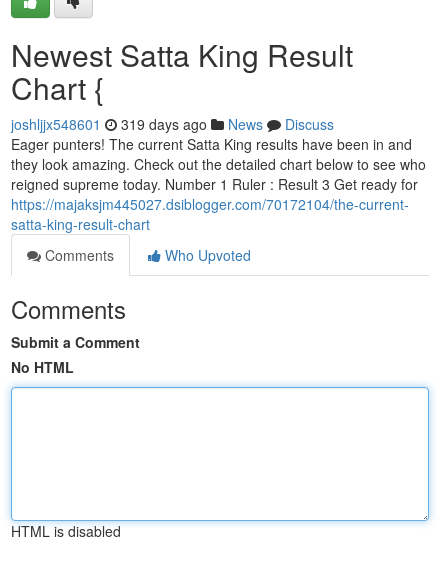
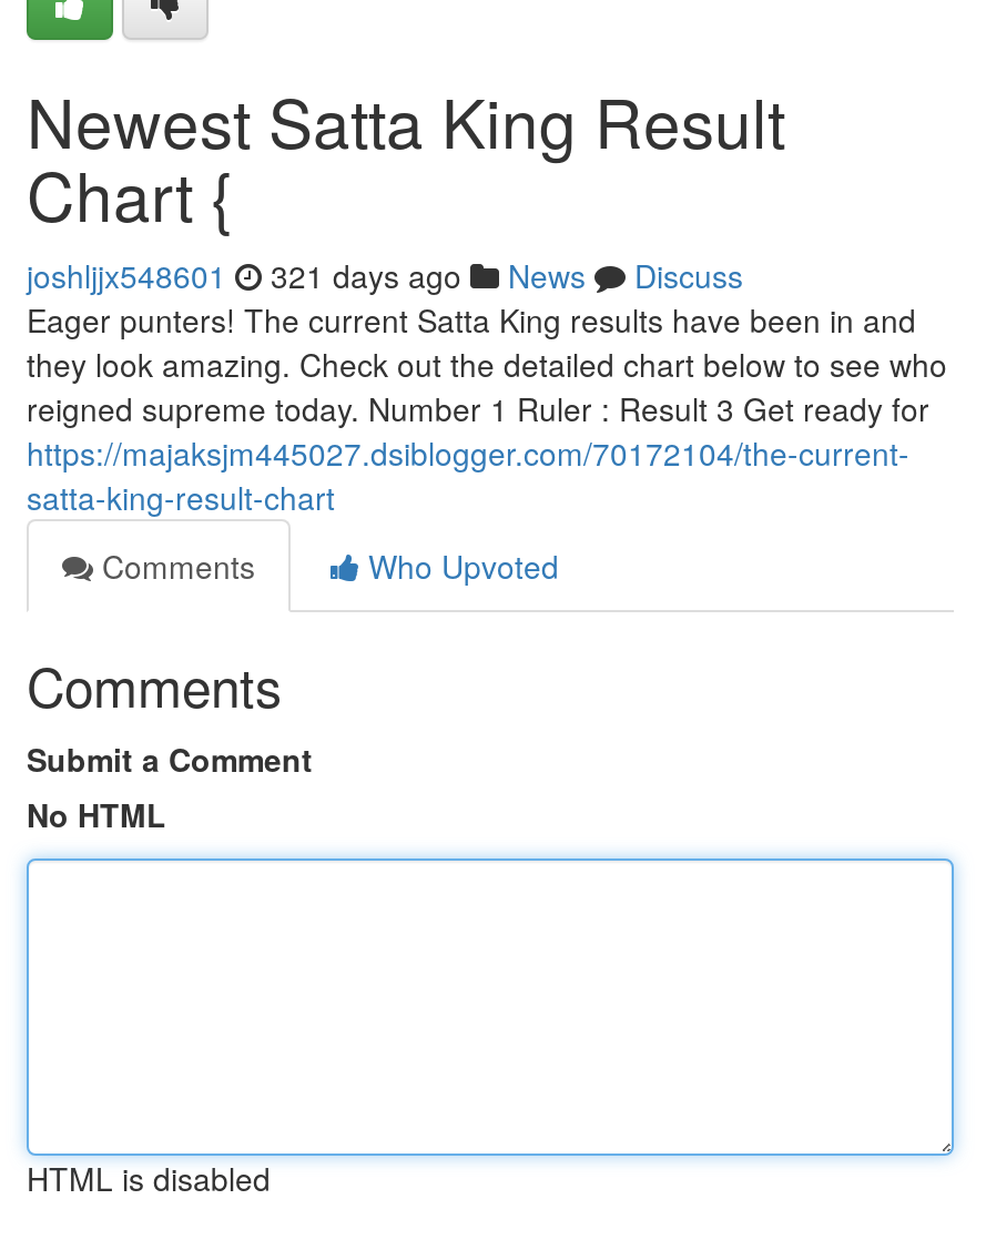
- joshljjx548601 319 days ago News Discuss
+ joshljjx548601 321 days ago News Discuss
